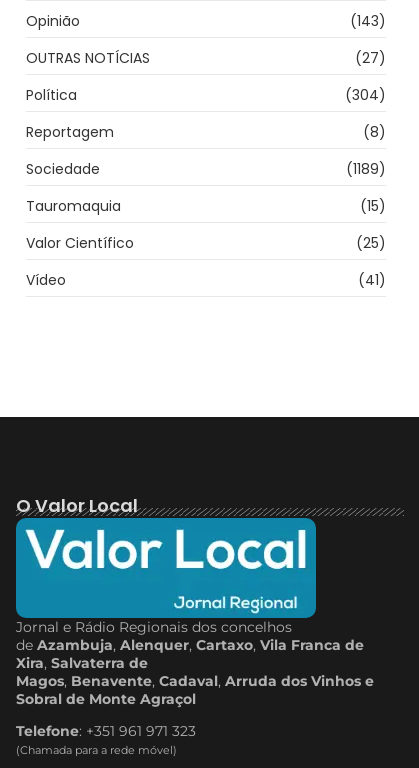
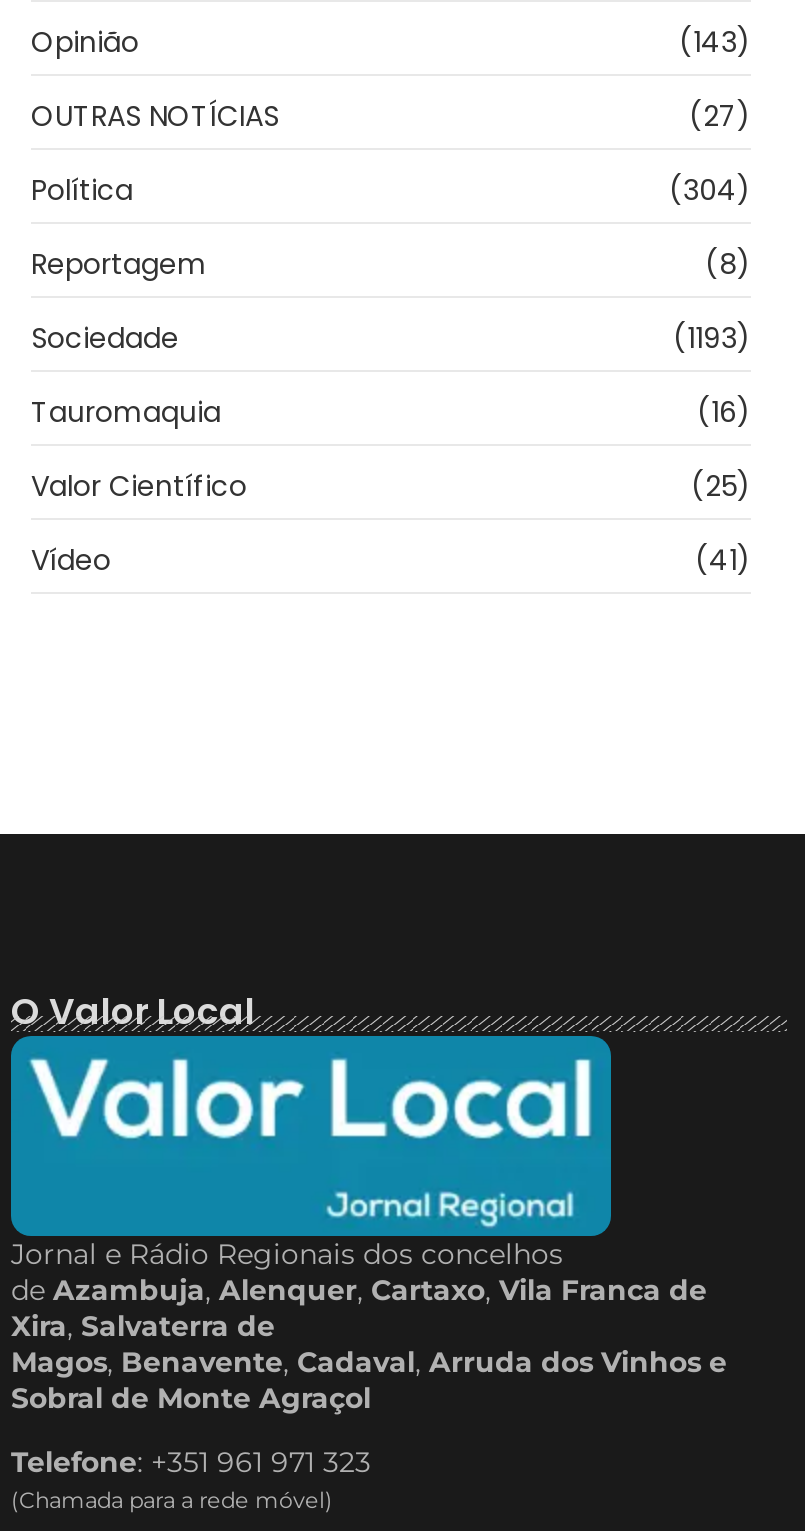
- (1189)
+ (1193)

- (15)
+ (16)
